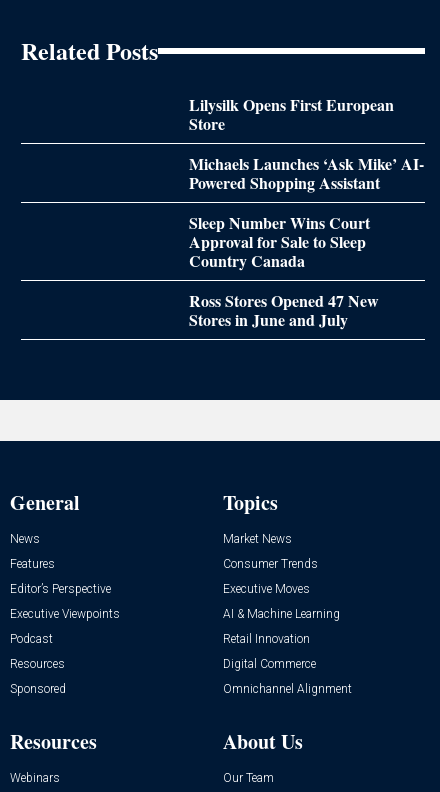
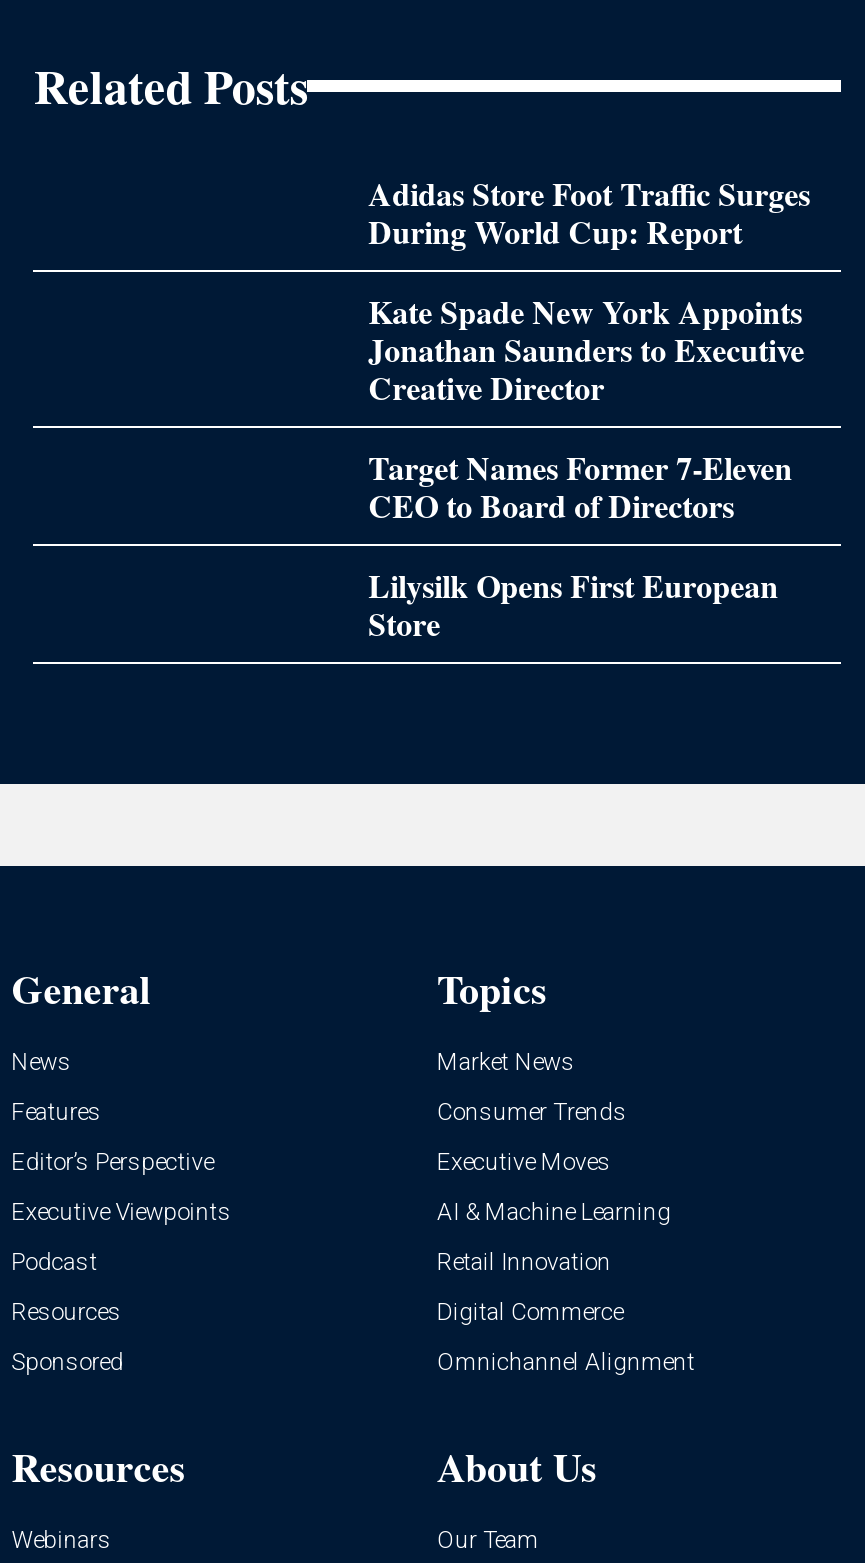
+ Adidas Store Foot Traffic Surges
+ During World Cup: Report
+ Kate Spade New York Appoints
+ Jonathan Saunders to Executive
+ Creative Director
+ Target Names Former 7-Eleven
+ CEO to Board of Directors

moved down: Lilysilk Opens First European | Store

- Michaels Launches ‘Ask Mike’ AI-
- Powered Shopping Assistant
- Sleep Number Wins Court
- Approval for Sale to Sleep
- Country Canada
- Ross Stores Opened 47 New
- Stores in June and July
